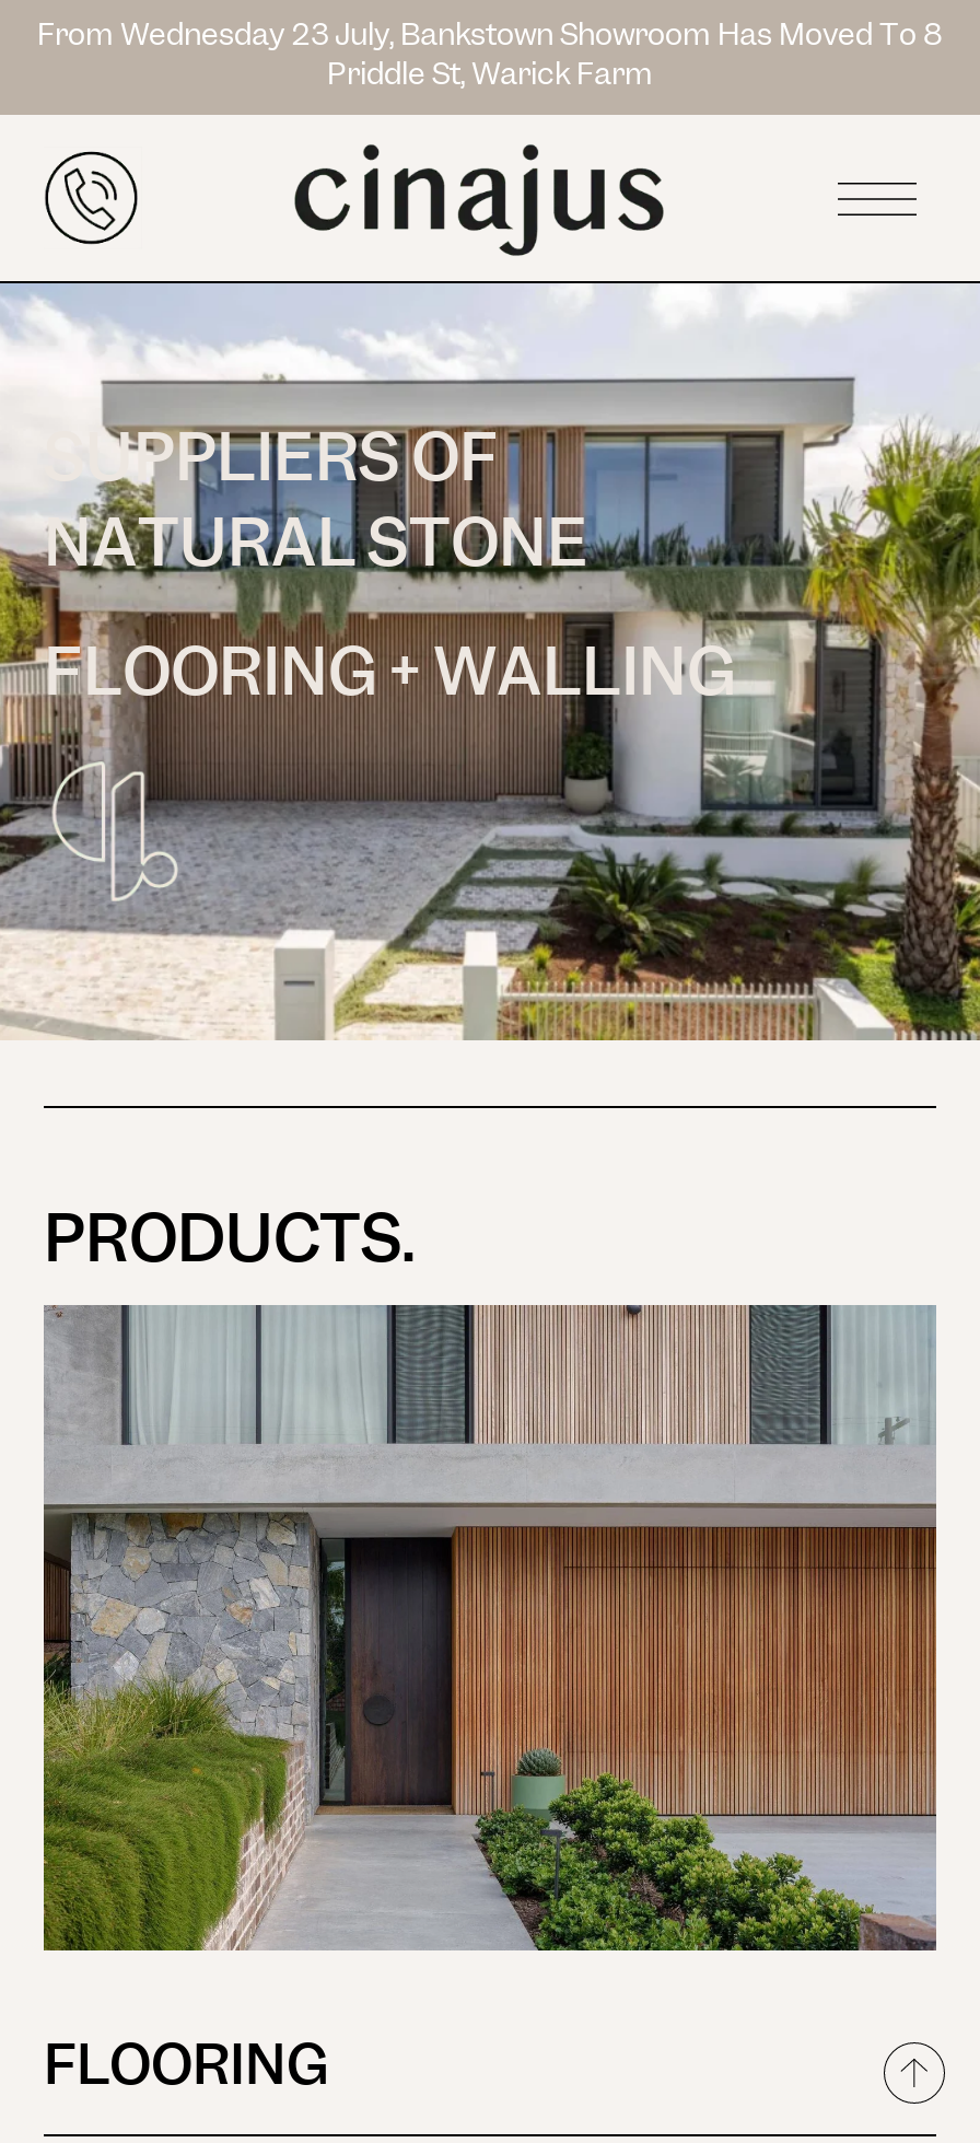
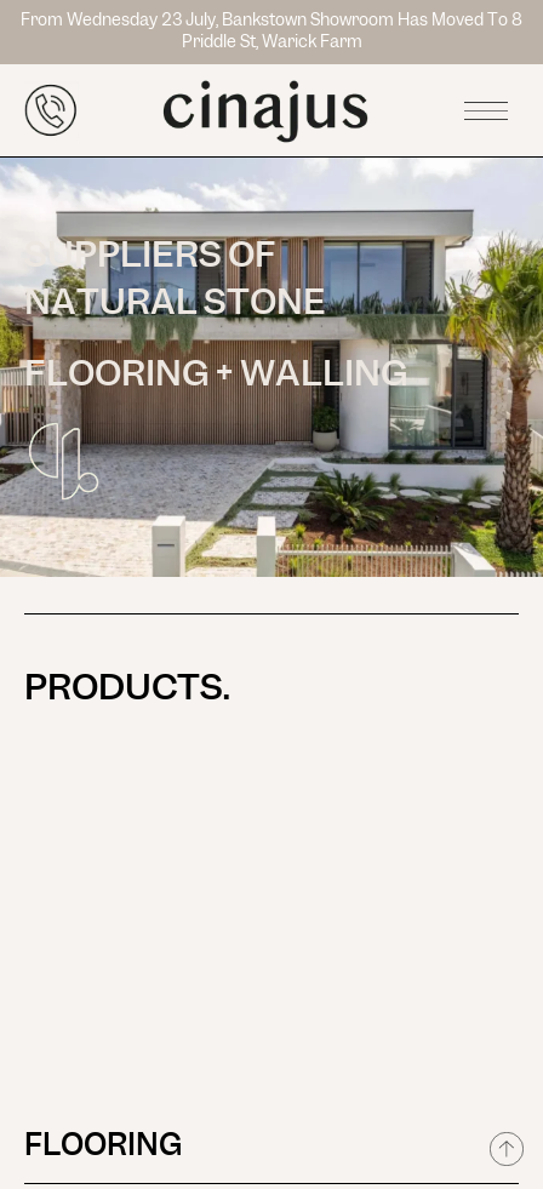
- [image]
